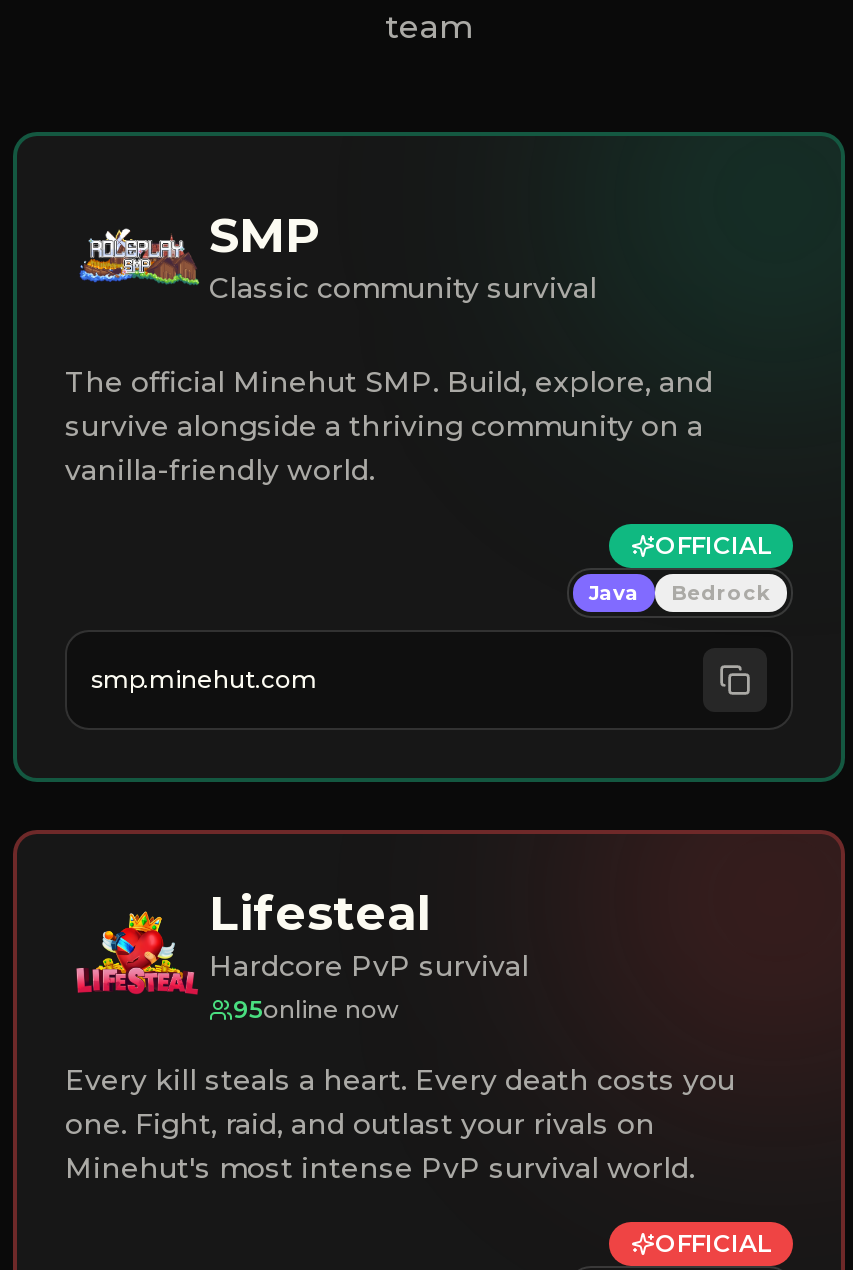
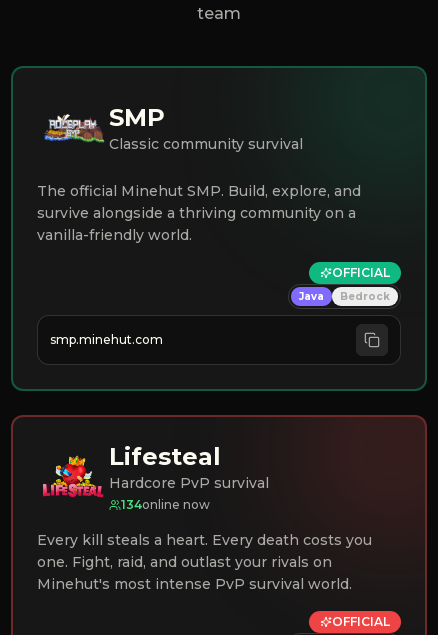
- 95online now
+ 134online now
